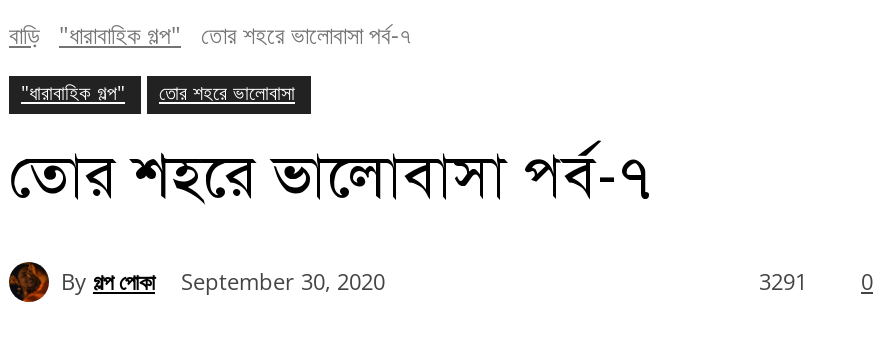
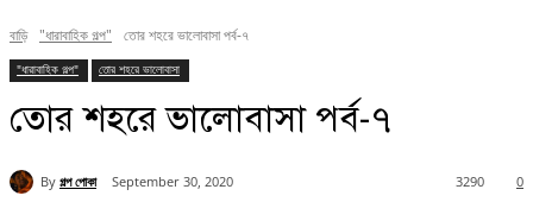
- 3291 0
+ 3290 0
